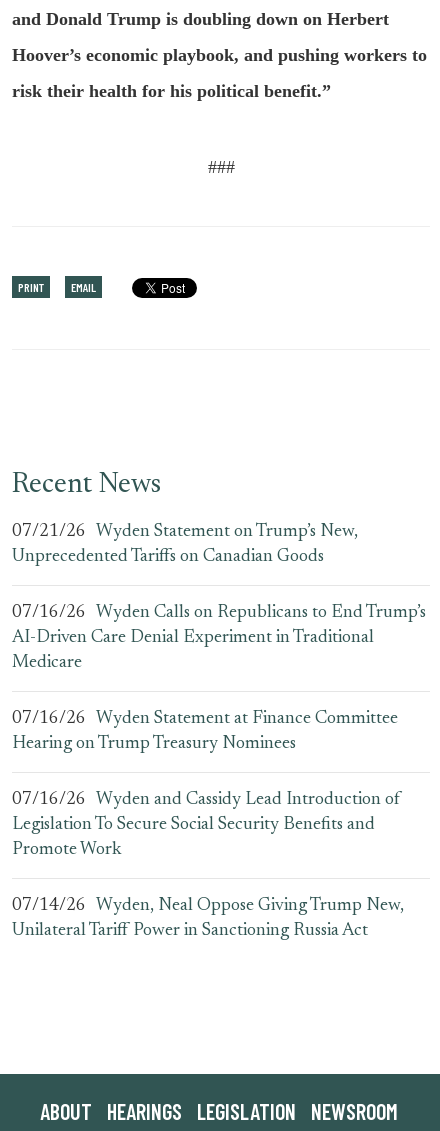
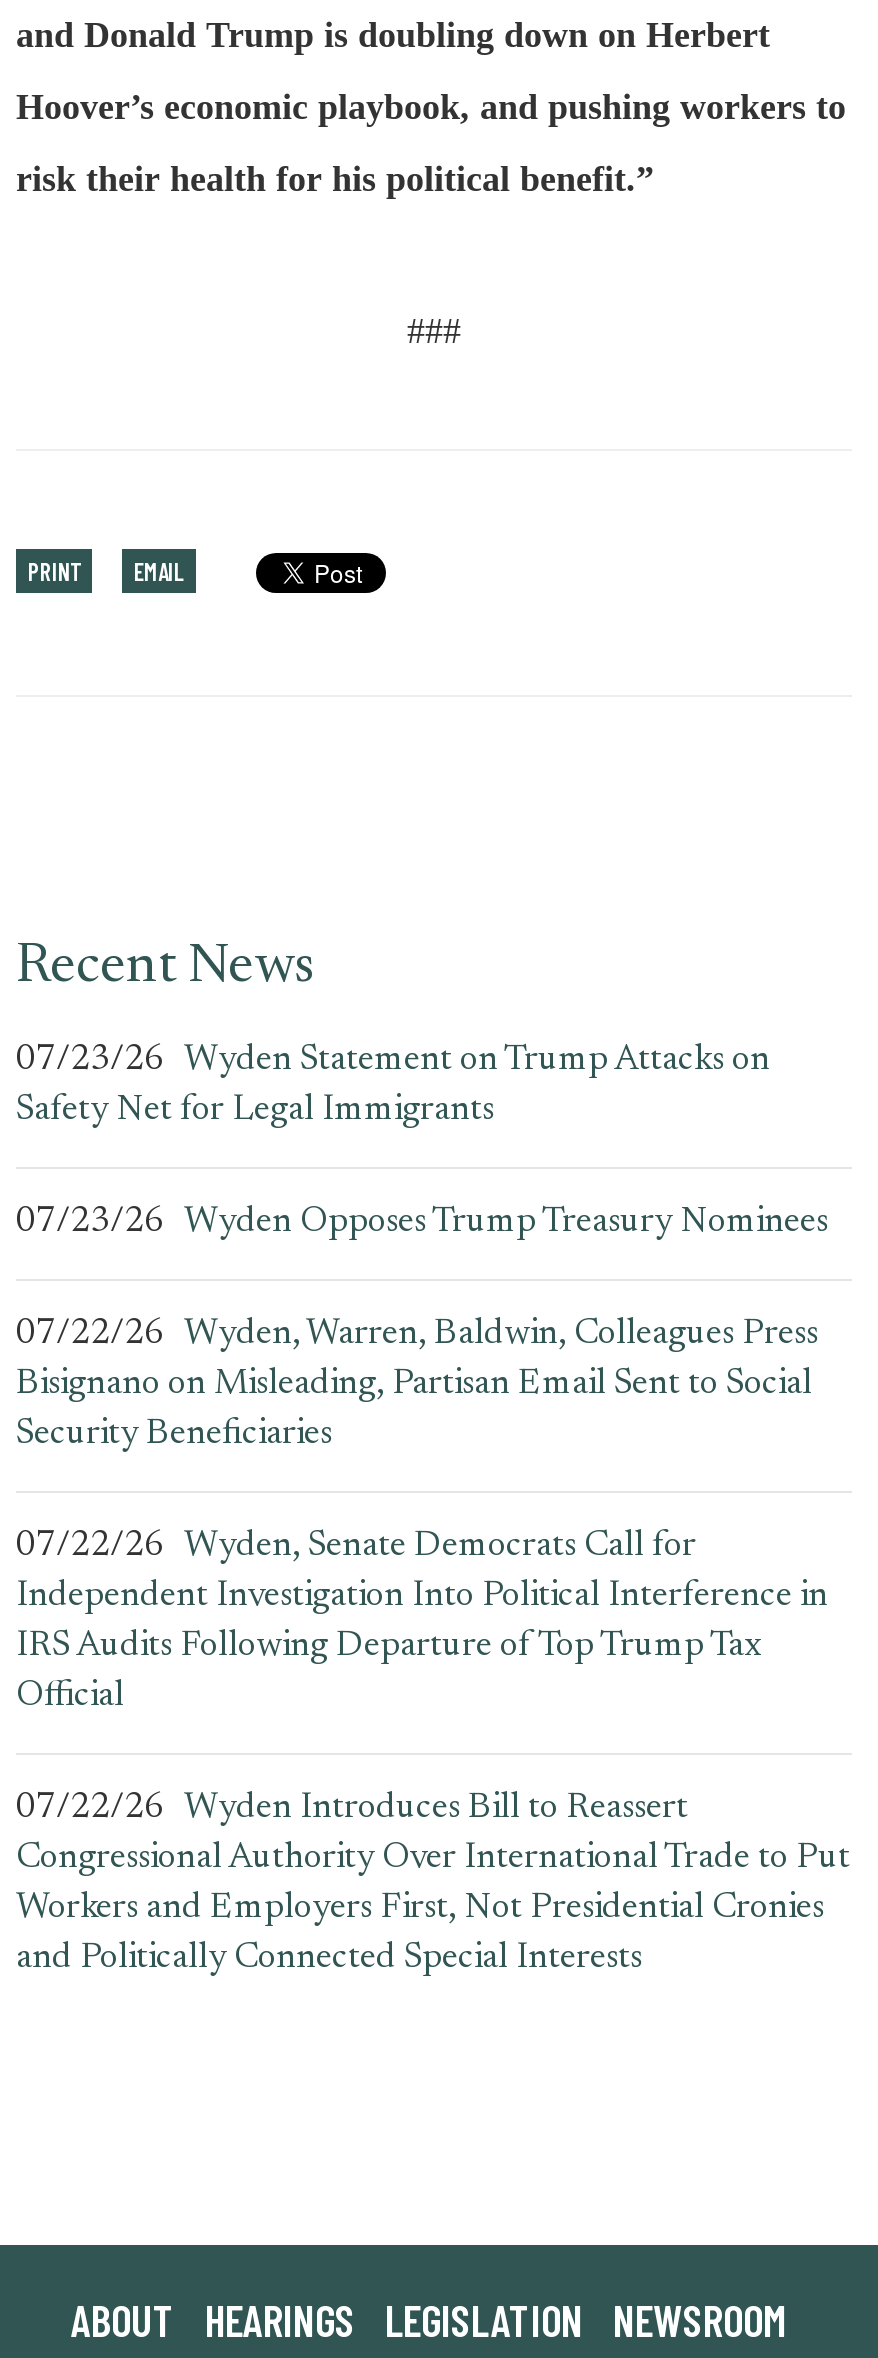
- 07/21/26 Wyden Statement on Trump’s New,
- Unprecedented Tariffs on Canadian Goods
+ 07/23/26 Wyden Statement on Trump Attacks on
+ Safety Net for Legal Immigrants

- 07/16/26 Wyden Calls on Republicans to End Trump’s
- AI-Driven Care Denial Experiment in Traditional
- Medicare
+ 07/23/26 Wyden Opposes Trump Treasury Nominees

- 07/16/26 Wyden Statement at Finance Committee
- Hearing on Trump Treasury Nominees
+ 07/22/26 Wyden, Warren, Baldwin, Colleagues Press
+ Bisignano on Misleading, Partisan Email Sent to Social
+ Security Beneficiaries

- 07/16/26 Wyden and Cassidy Lead Introduction of
- Legislation To Secure Social Security Benefits and
- Promote Work
+ 07/22/26 Wyden, Senate Democrats Call for
+ Independent Investigation Into Political Interference in
+ IRS Audits Following Departure of Top Trump Tax
+ Official

- 07/14/26 Wyden, Neal Oppose Giving Trump New,
- Unilateral Tariff Power in Sanctioning Russia Act
+ 07/22/26 Wyden Introduces Bill to Reassert
+ Congressional Authority Over International Trade to Put
+ Workers and Employers First, Not Presidential Cronies
+ and Politically Connected Special Interests
